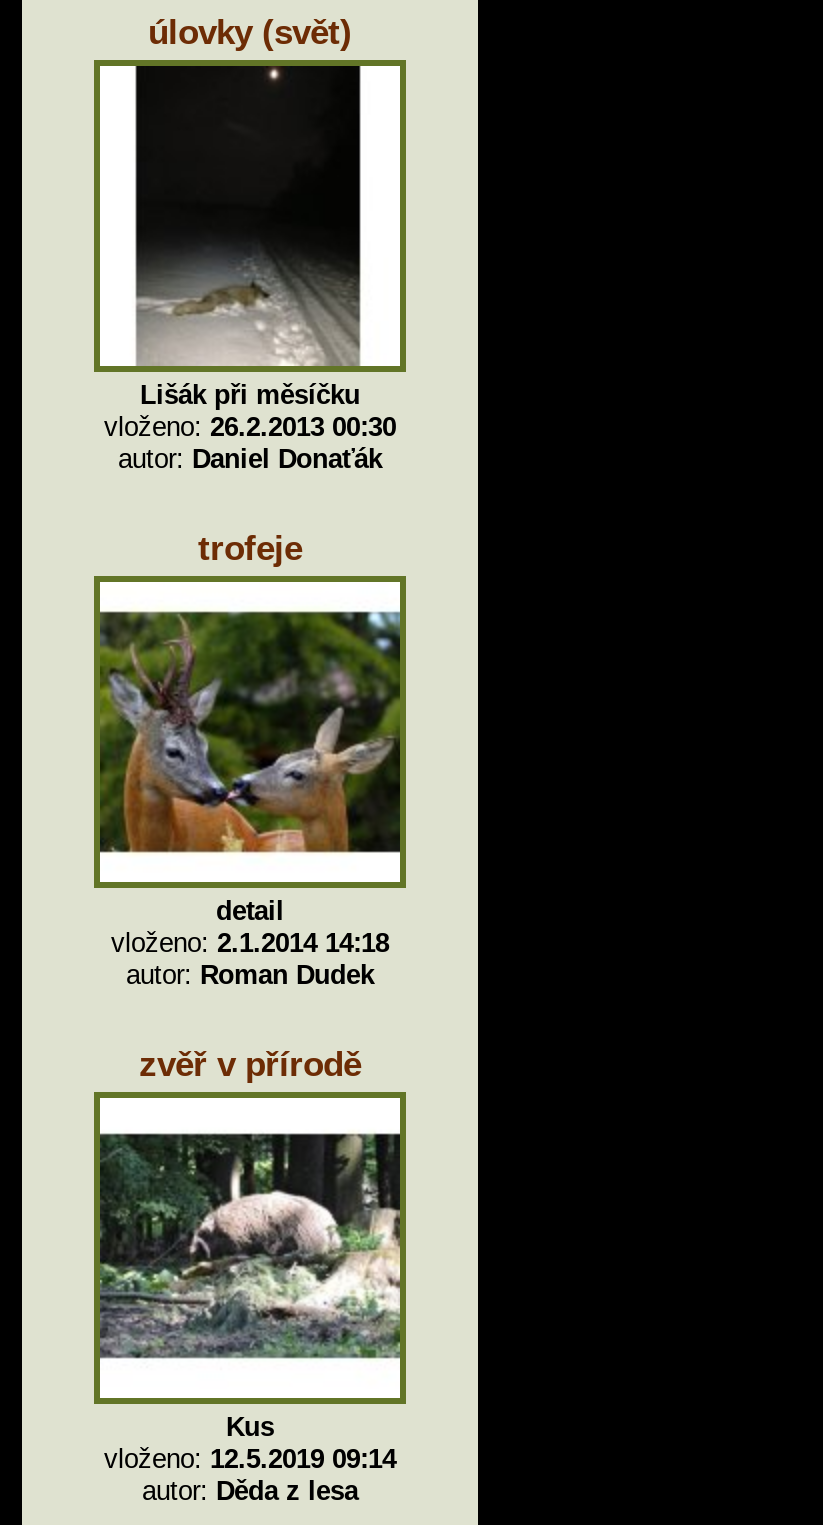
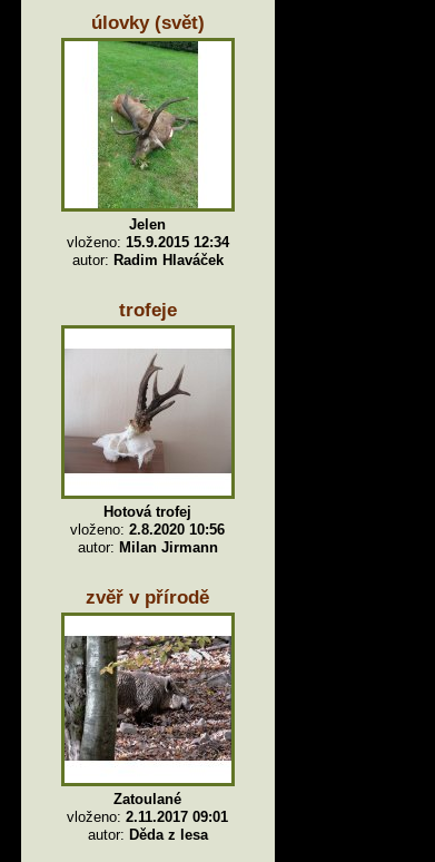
- [image]
- Lišák při měsíčku
- vloženo: 26.2.2013 00:30
- autor: Daniel Donaťák
+ [image]
+ Jelen
+ vloženo: 15.9.2015 12:34
+ autor: Radim Hlaváček

- [image]
- detail
- vloženo: 2.1.2014 14:18
- autor: Roman Dudek
+ [image]
+ Hotová trofej
+ vloženo: 2.8.2020 10:56
+ autor: Milan Jirmann

- [image]
- Kus
- vloženo: 12.5.2019 09:14
+ [image]
+ Zatoulané
+ vloženo: 2.11.2017 09:01
